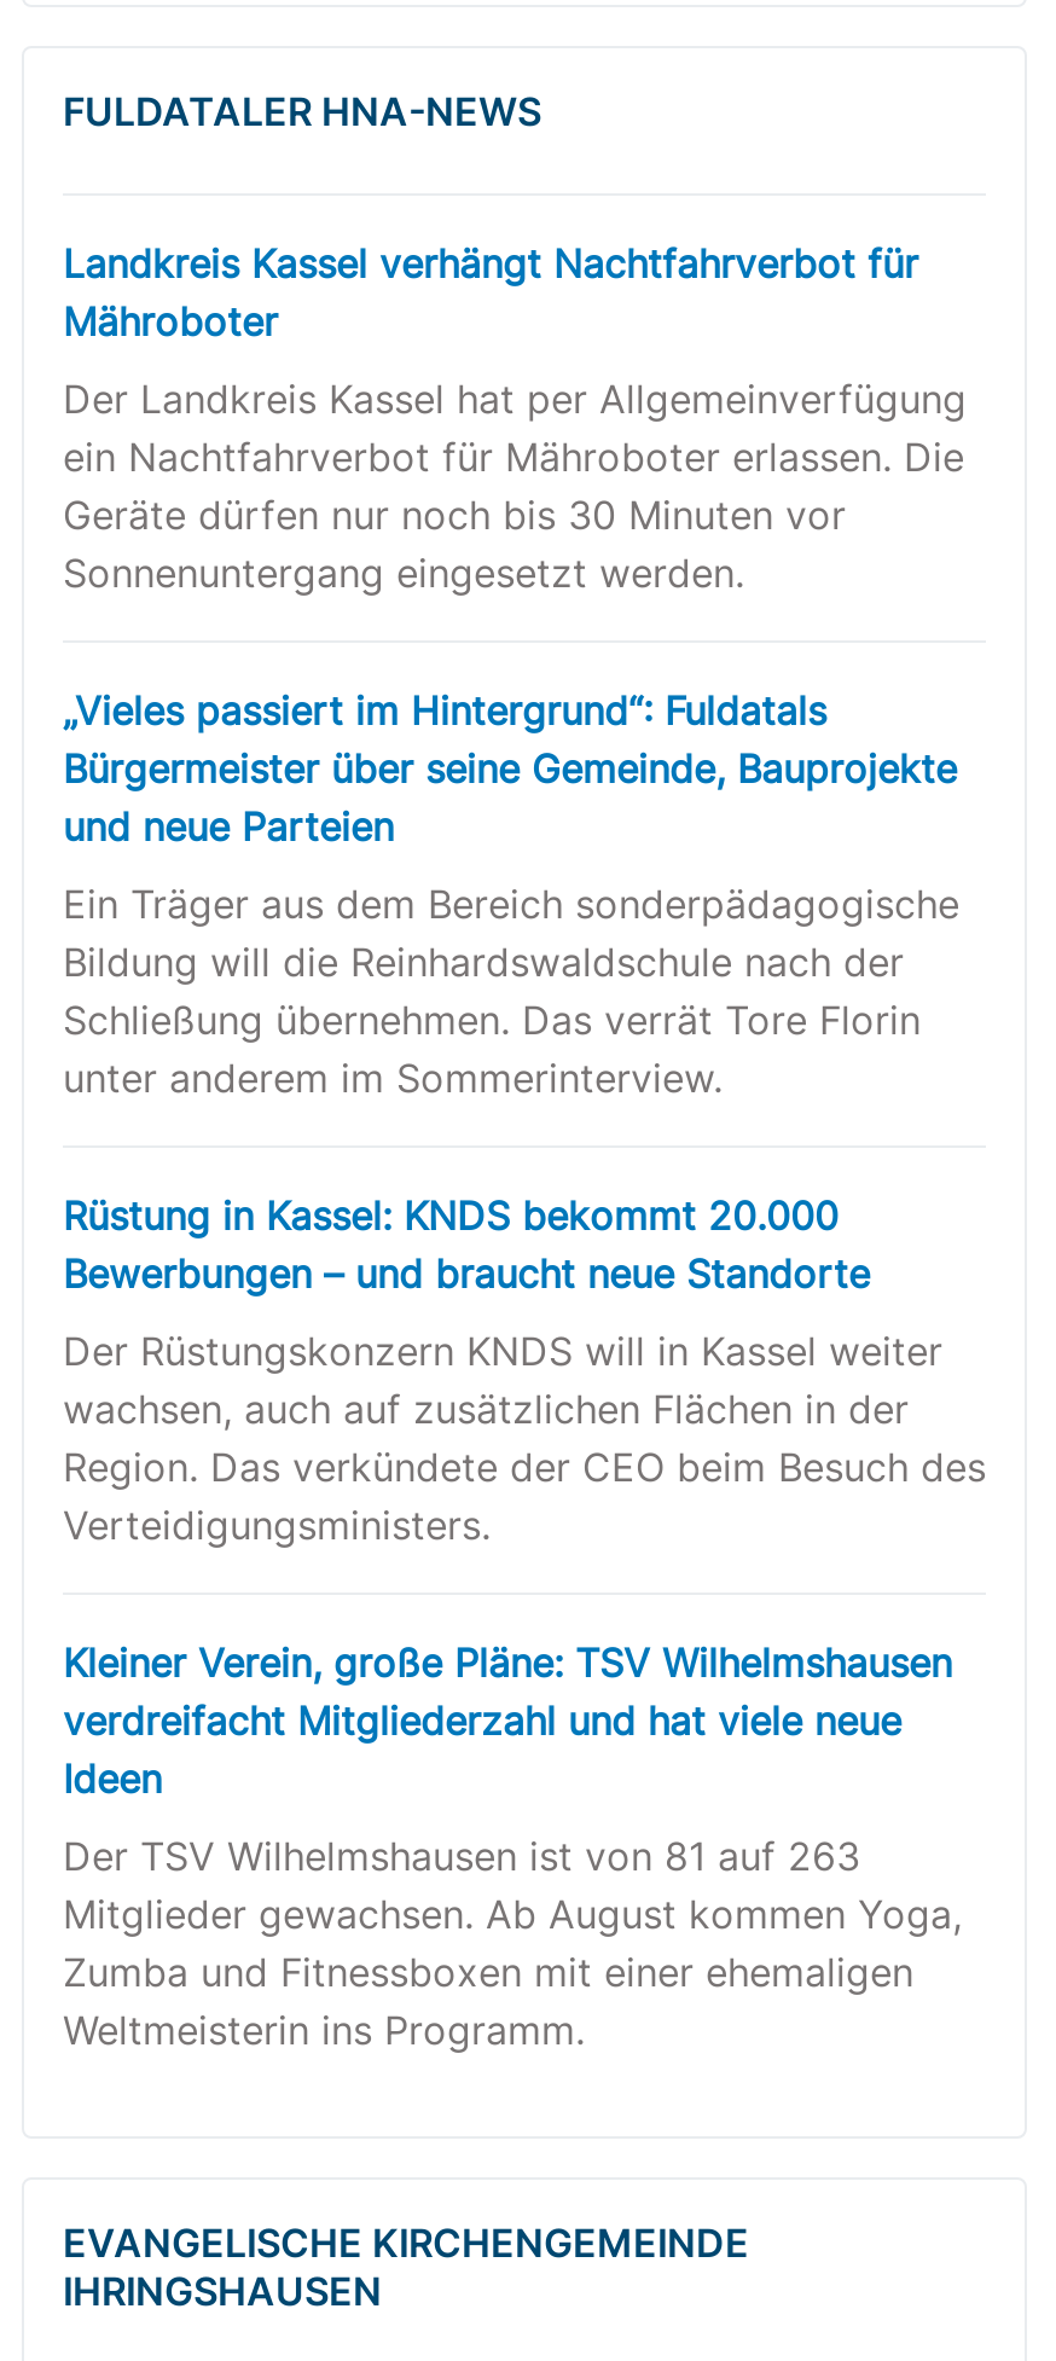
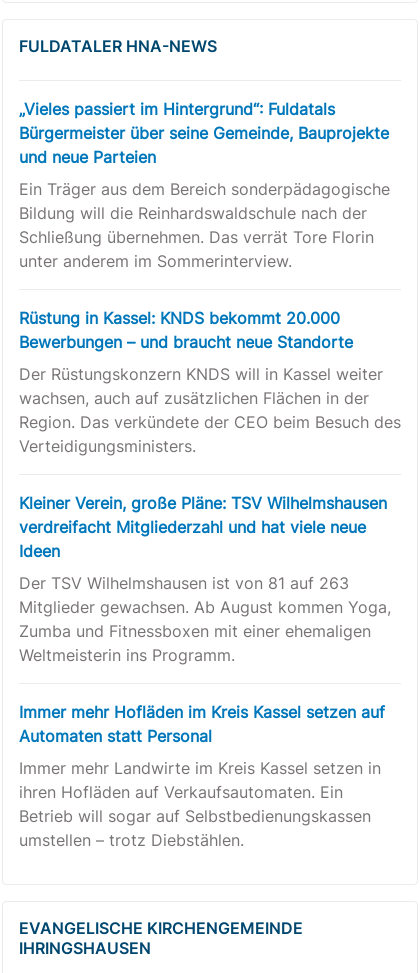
- Landkreis Kassel verhängt Nachtfahrverbot für
- Mähroboter
- Der Landkreis Kassel hat per Allgemeinverfügung
- ein Nachtfahrverbot für Mähroboter erlassen. Die
- Geräte dürfen nur noch bis 30 Minuten vor
- Sonnenuntergang eingesetzt werden.

moved up: „Vieles passiert im Hintergrund“: Fuldatals | Bürgermeister über seine Gemeinde, Bauprojekte | und neue Parteien | ... | Zumba und Fitnessboxen mit einer ehemaligen | Weltmeisterin ins Programm.

+ Immer mehr Hofläden im Kreis Kassel setzen auf
+ Automaten statt Personal
+ Immer mehr Landwirte im Kreis Kassel setzen in
+ ihren Hofläden auf Verkaufsautomaten. Ein
+ Betrieb will sogar auf Selbstbedienungskassen
+ umstellen – trotz Diebstählen.
